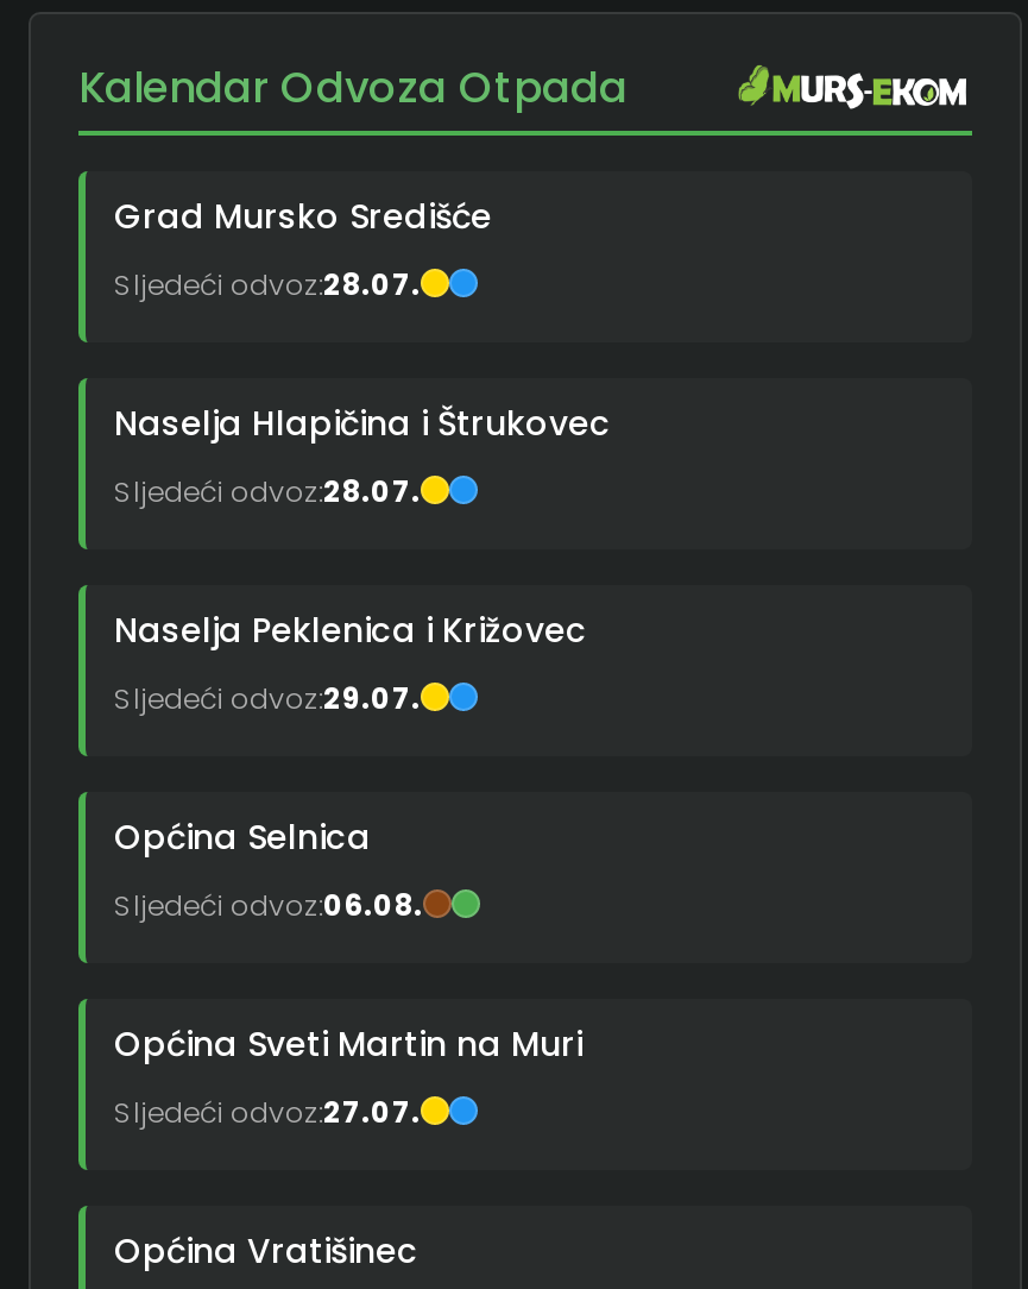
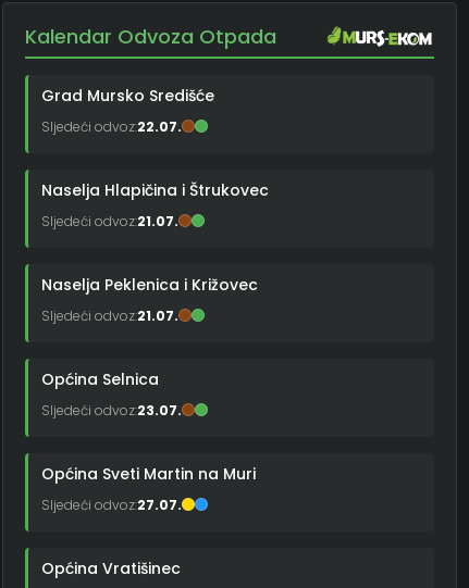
- Sljedeći odvoz:28.07.
+ Sljedeći odvoz:22.07.

- Sljedeći odvoz:28.07.
+ Sljedeći odvoz:21.07.

- Sljedeći odvoz:29.07.
+ Sljedeći odvoz:21.07.

- Sljedeći odvoz:06.08.
+ Sljedeći odvoz:23.07.
